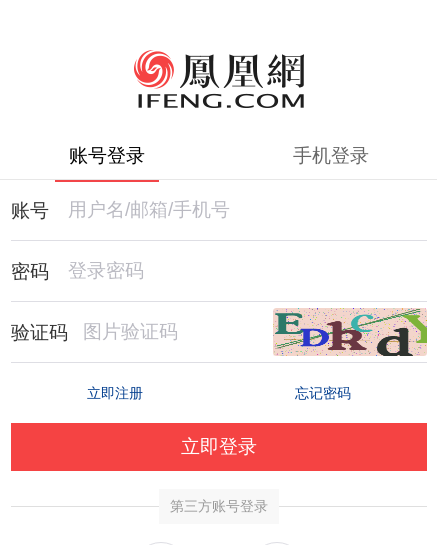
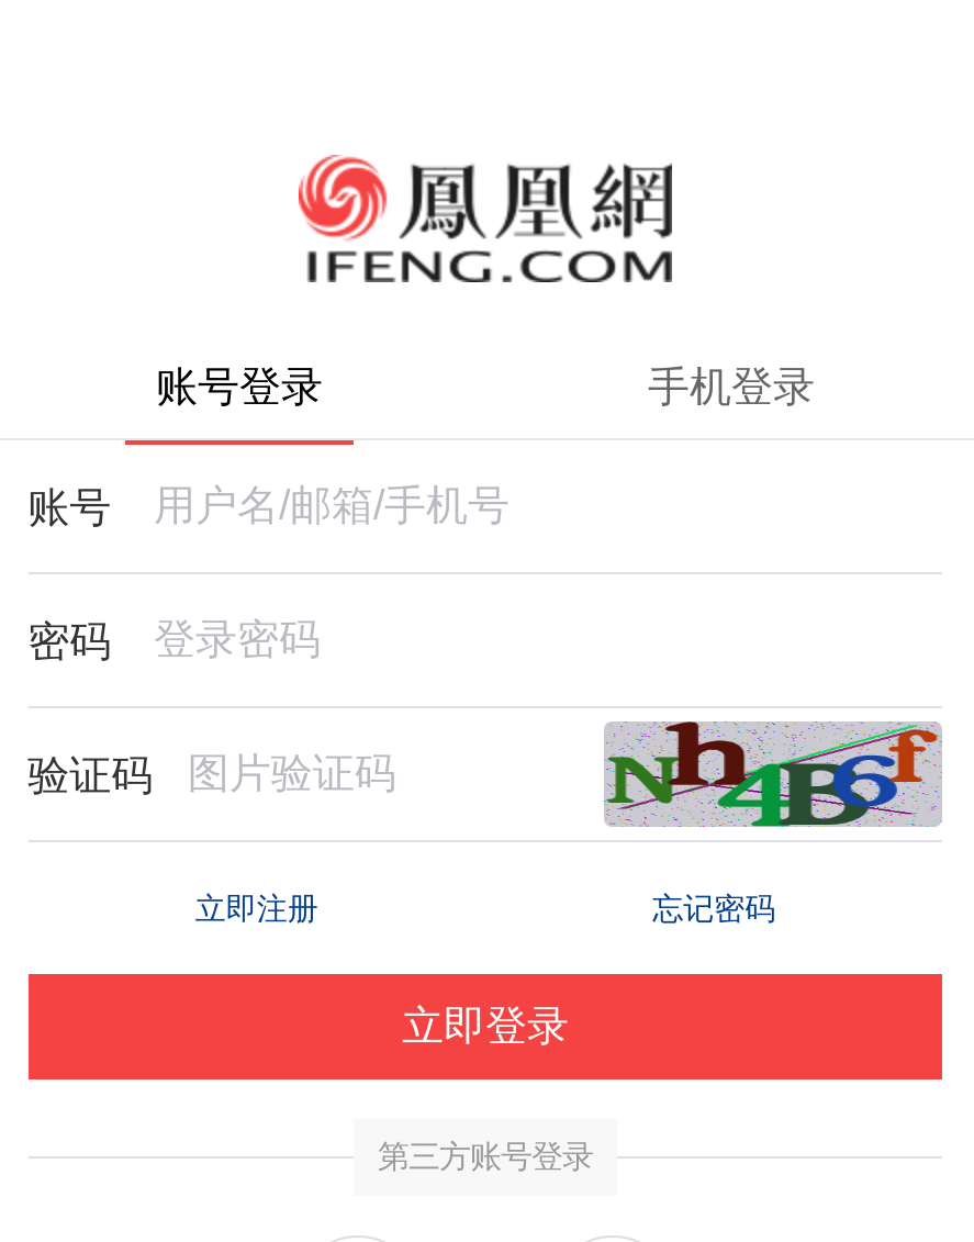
- [image]
+ [image]
